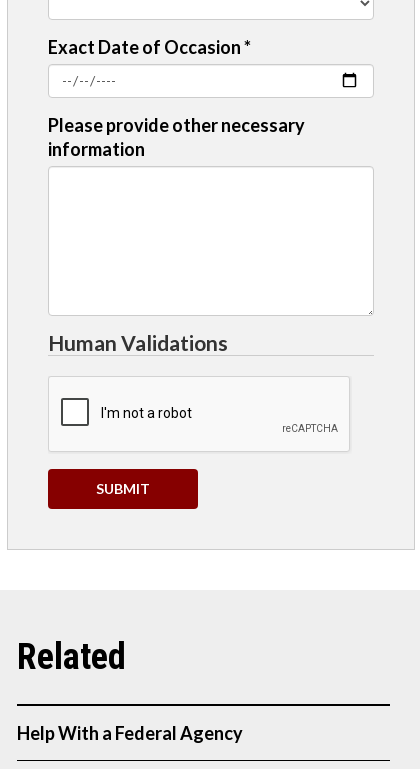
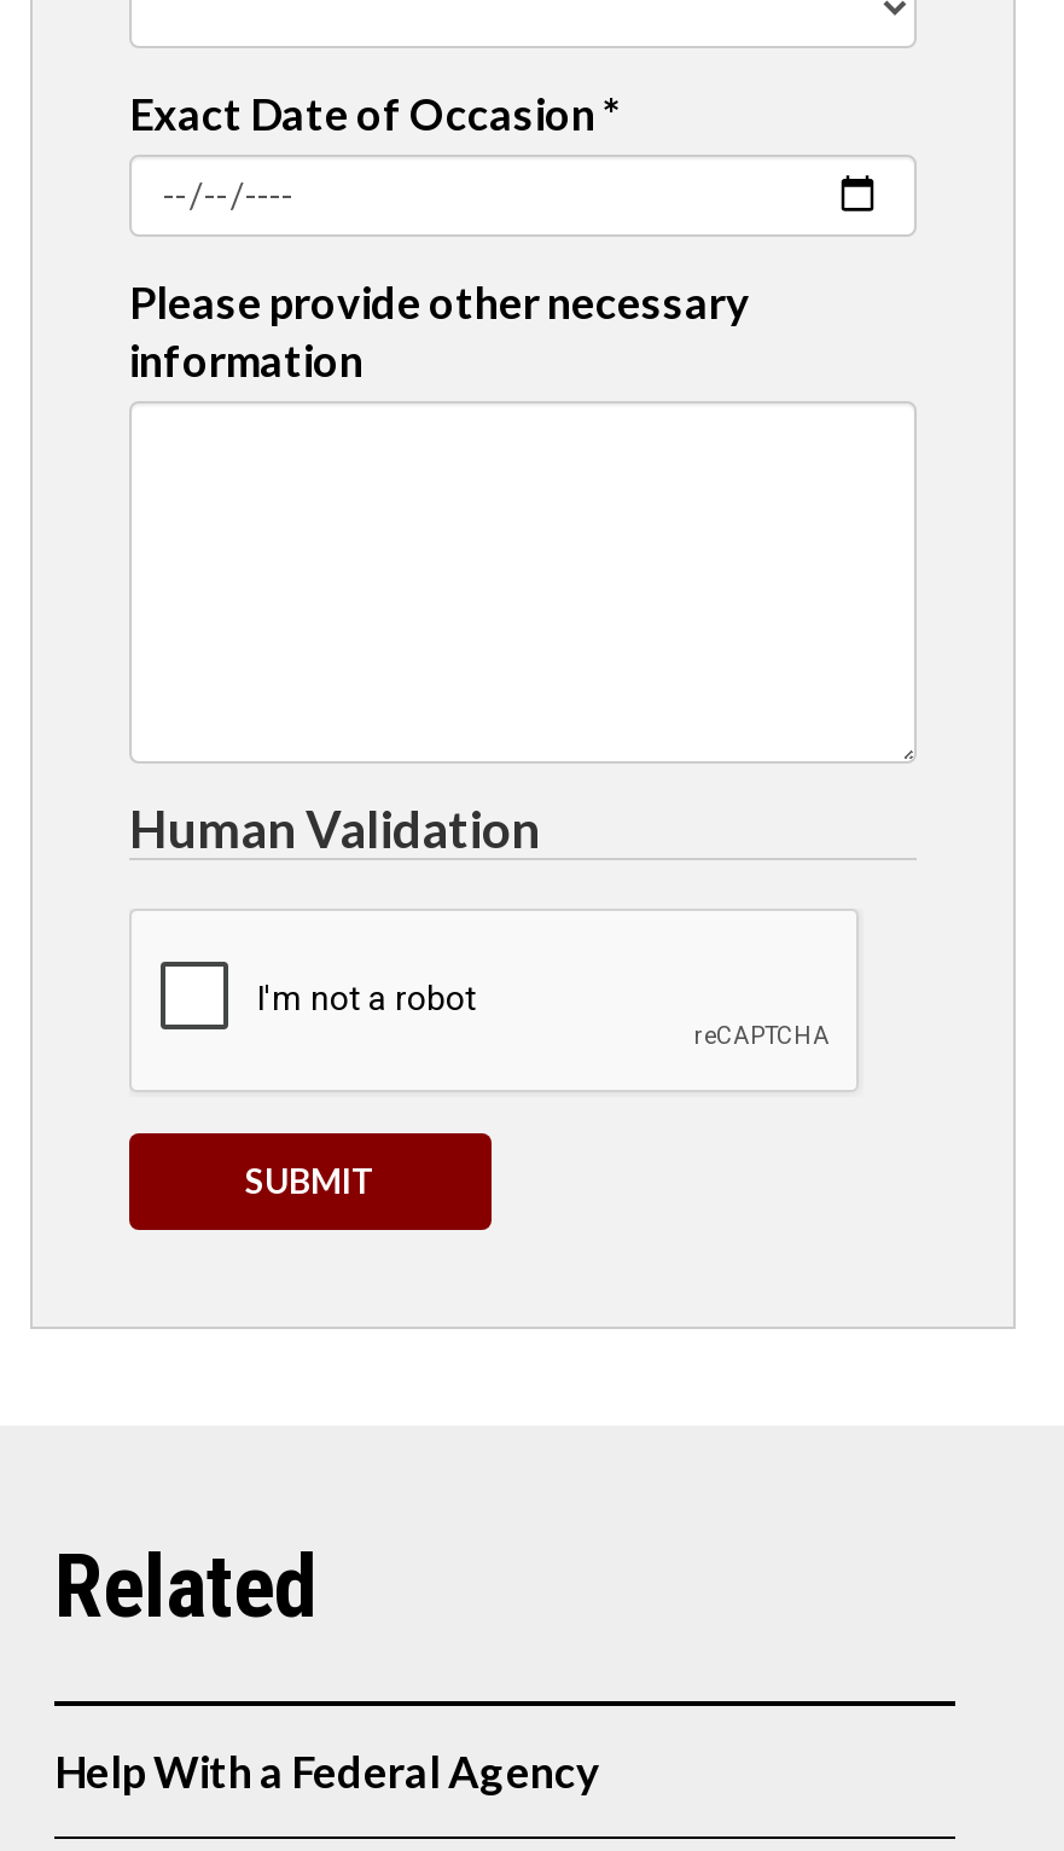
- Human Validations
+ Human Validation
